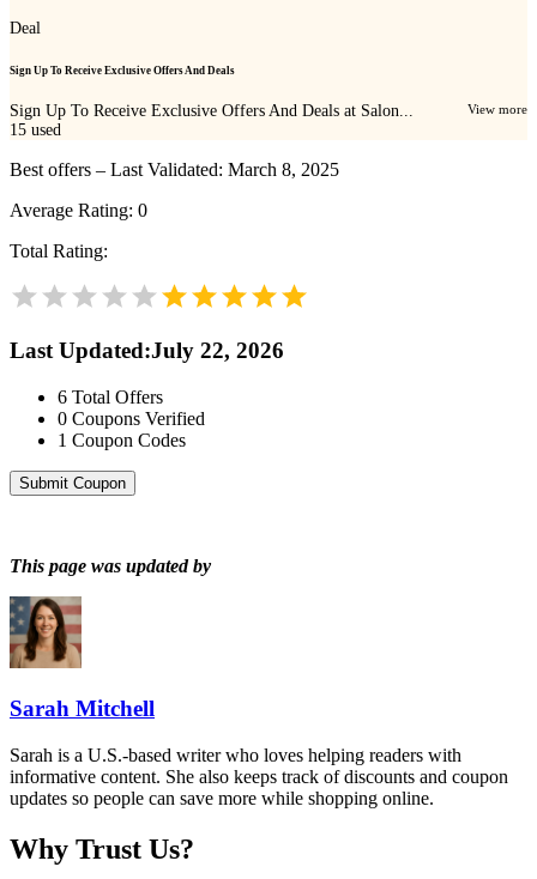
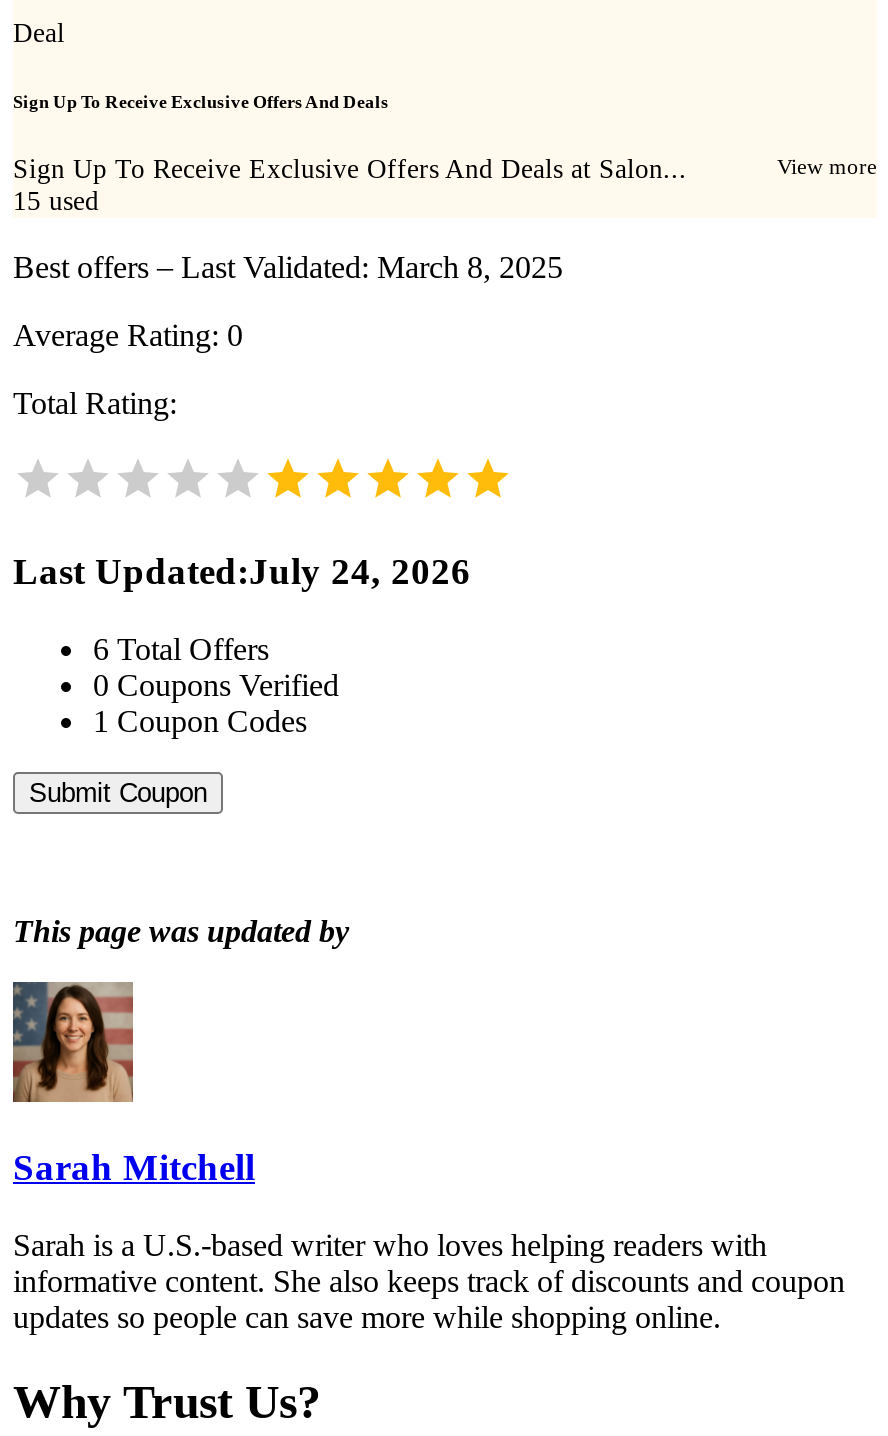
- Last Updated:July 22, 2026
+ Last Updated:July 24, 2026
